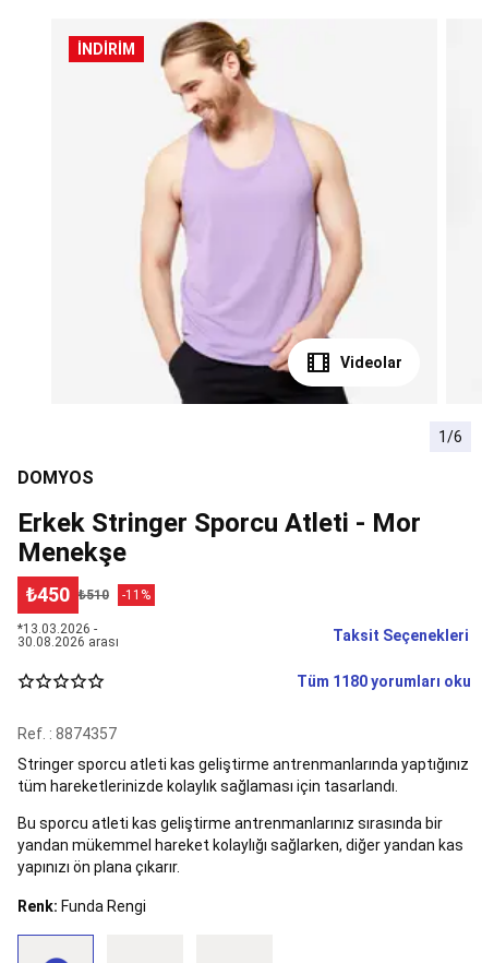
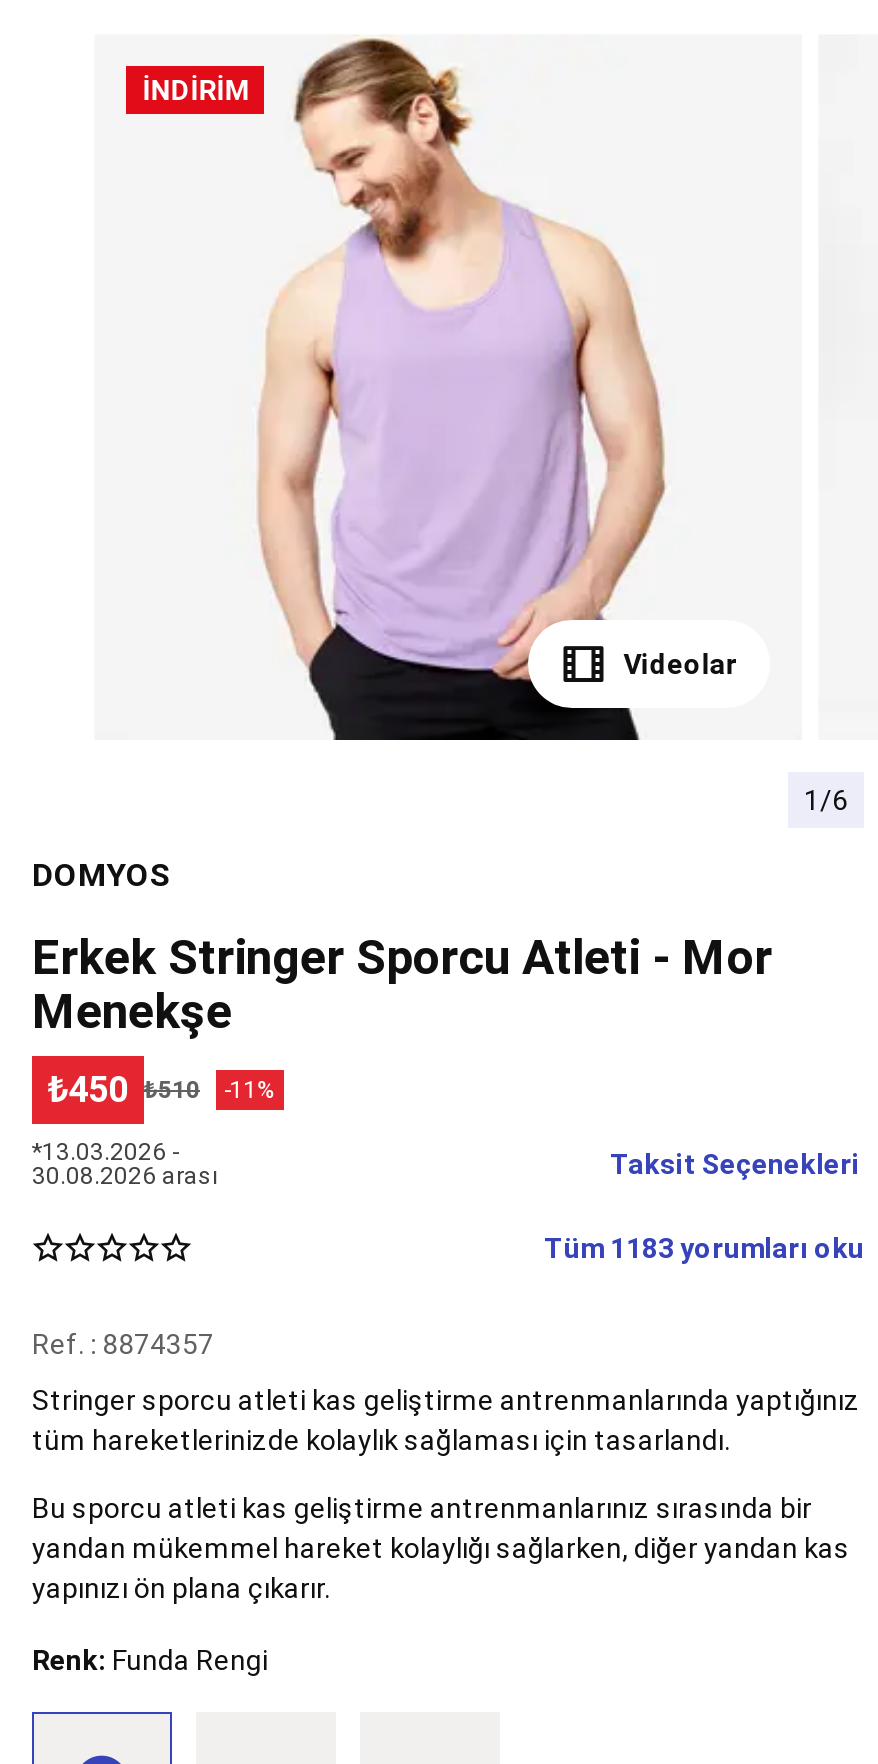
- Tüm 1180 yorumları oku
+ Tüm 1183 yorumları oku
